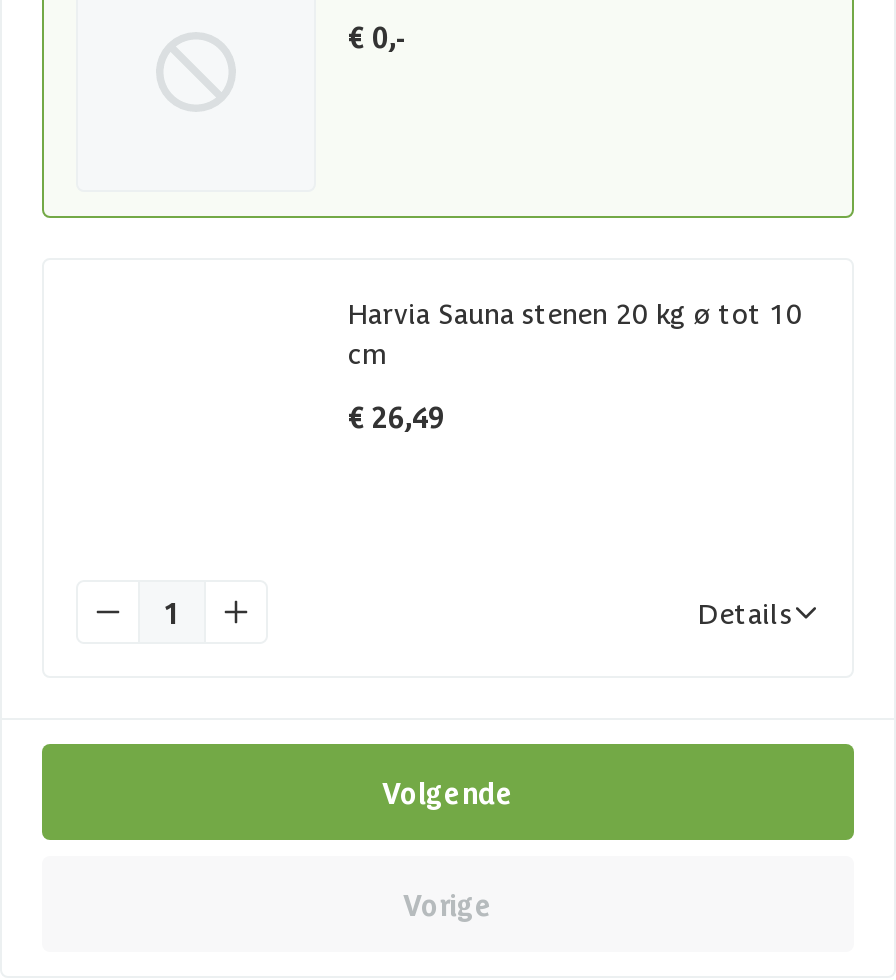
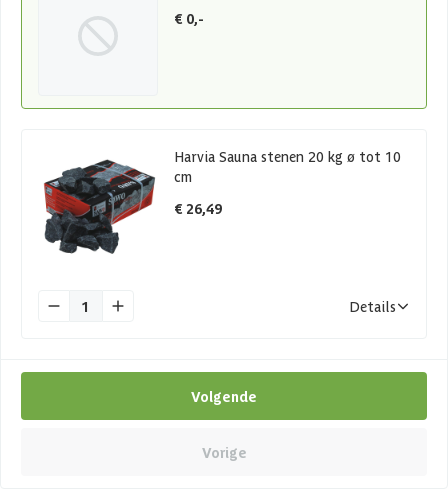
+ [image]
